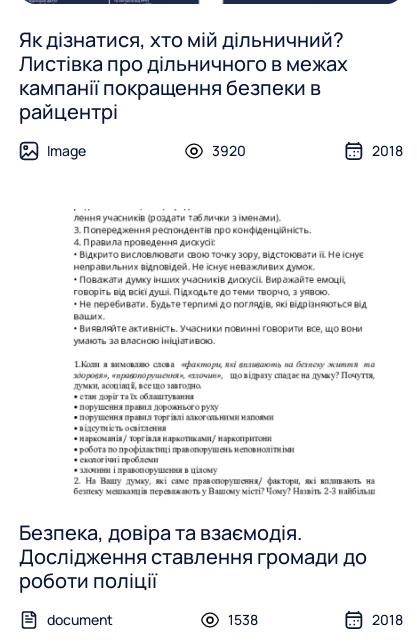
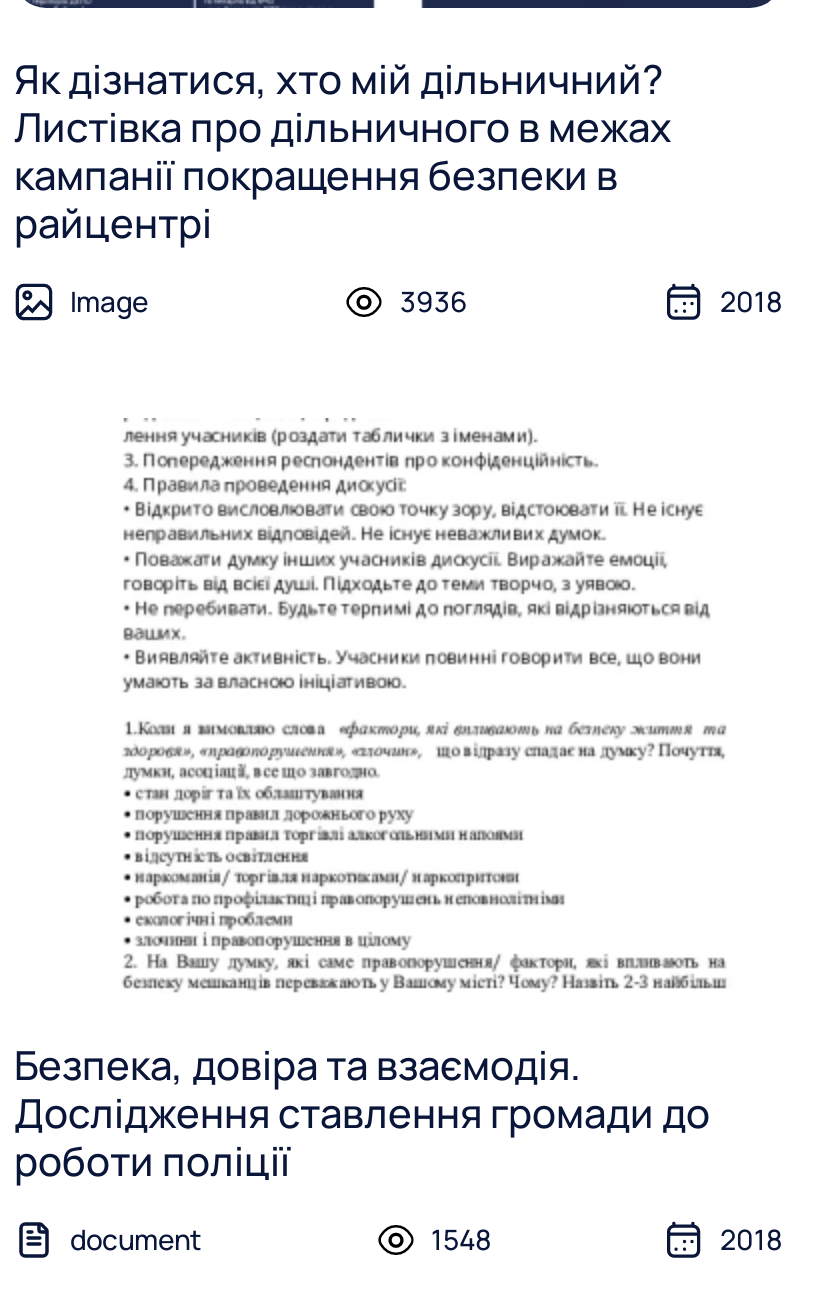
- 3920
+ 3936

- 1538
+ 1548
